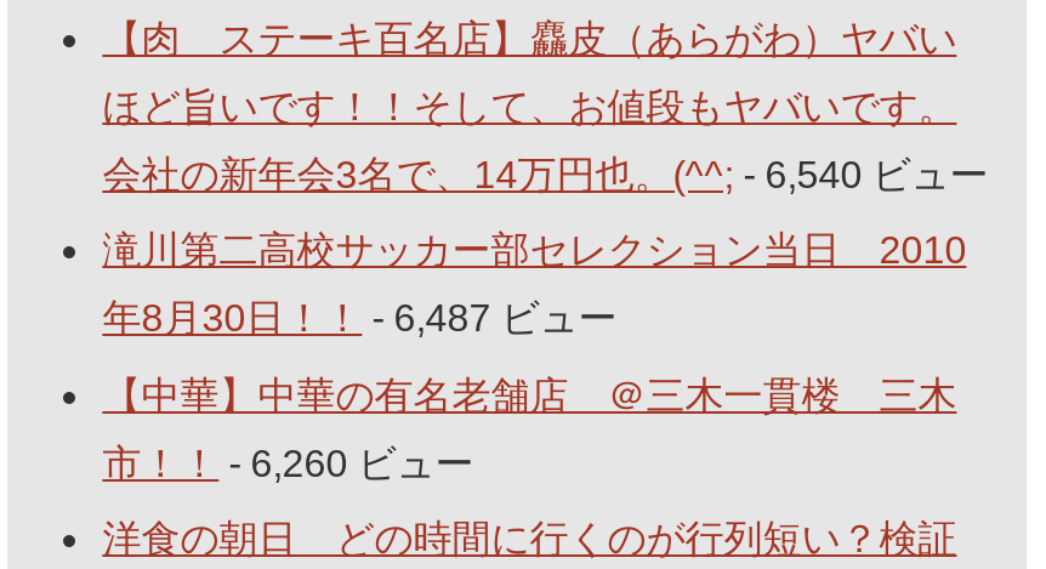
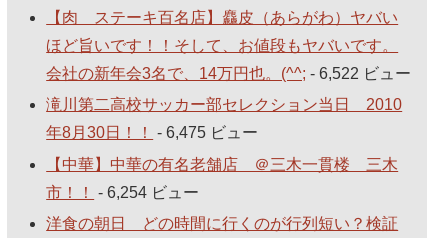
- 会社の新年会3名で、14万円也。(^^; - 6,540 ビュー
+ 会社の新年会3名で、14万円也。(^^; - 6,522 ビュー

- 年8月30日！！- 6,487 ビュー
+ 年8月30日！！- 6,475 ビュー

- 市！！- 6,260 ビュー
+ 市！！- 6,254 ビュー
